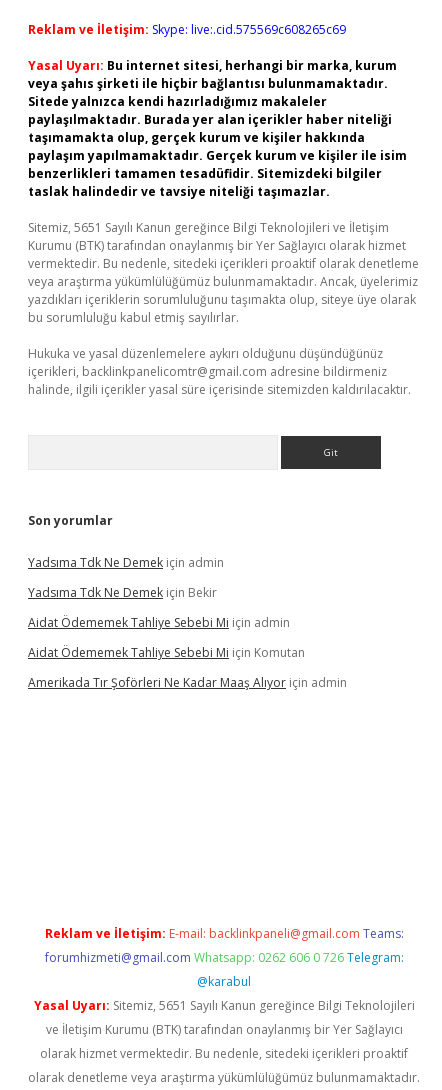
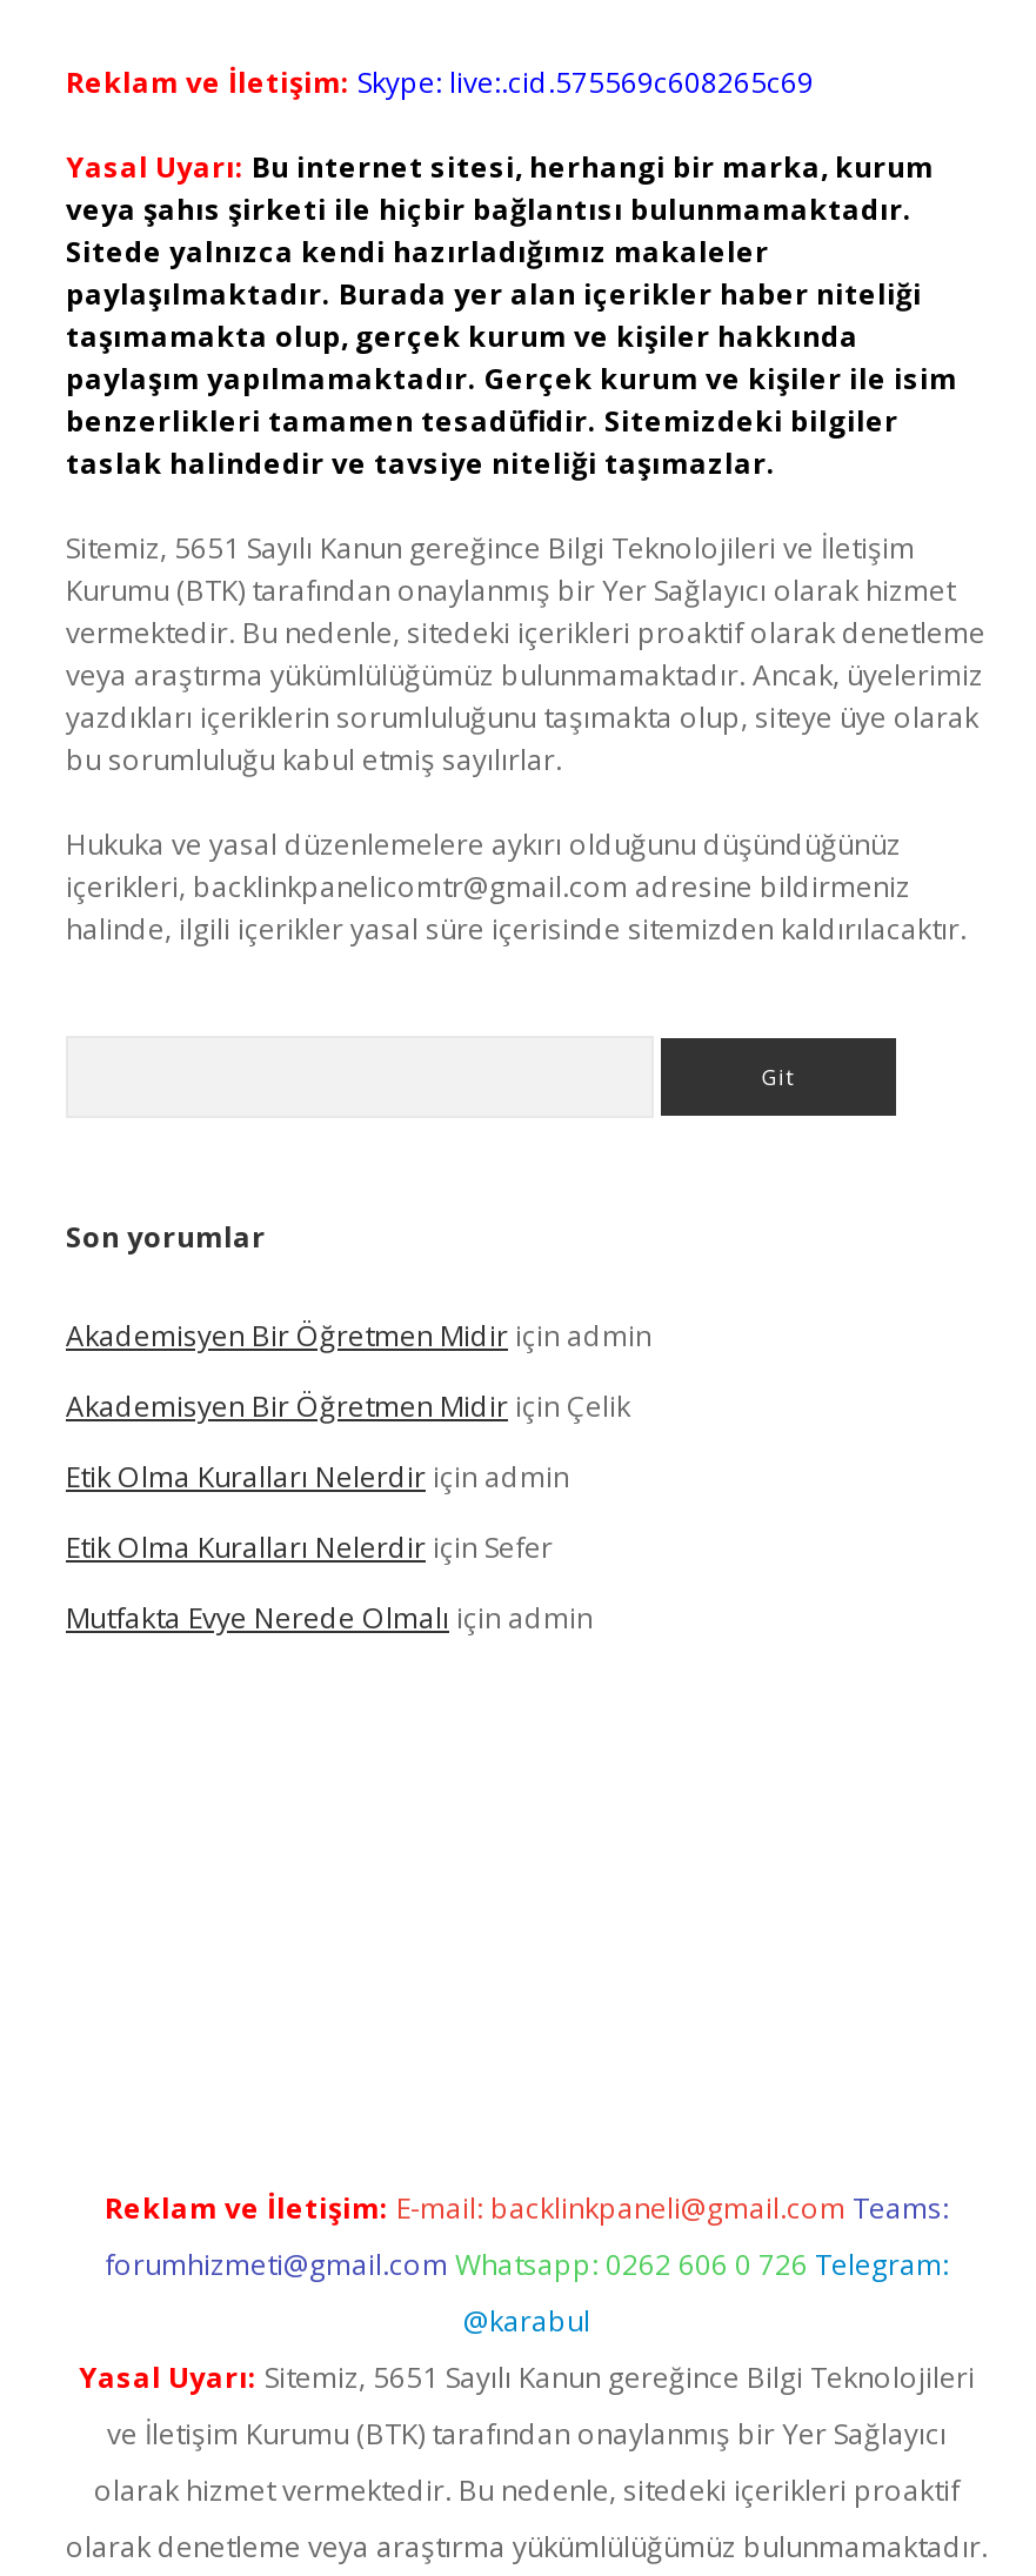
- Yadsıma Tdk Ne Demek için admin
+ Akademisyen Bir Öğretmen Midir için admin

- Yadsıma Tdk Ne Demek için Bekir
+ Akademisyen Bir Öğretmen Midir için Çelik

- Aidat Ödememek Tahliye Sebebi Mi için admin
+ Etik Olma Kuralları Nelerdir için admin

- Aidat Ödememek Tahliye Sebebi Mi için Komutan
+ Etik Olma Kuralları Nelerdir için Sefer

- Amerikada Tır Şoförleri Ne Kadar Maaş Alıyor için admin
+ Mutfakta Evye Nerede Olmalı için admin
